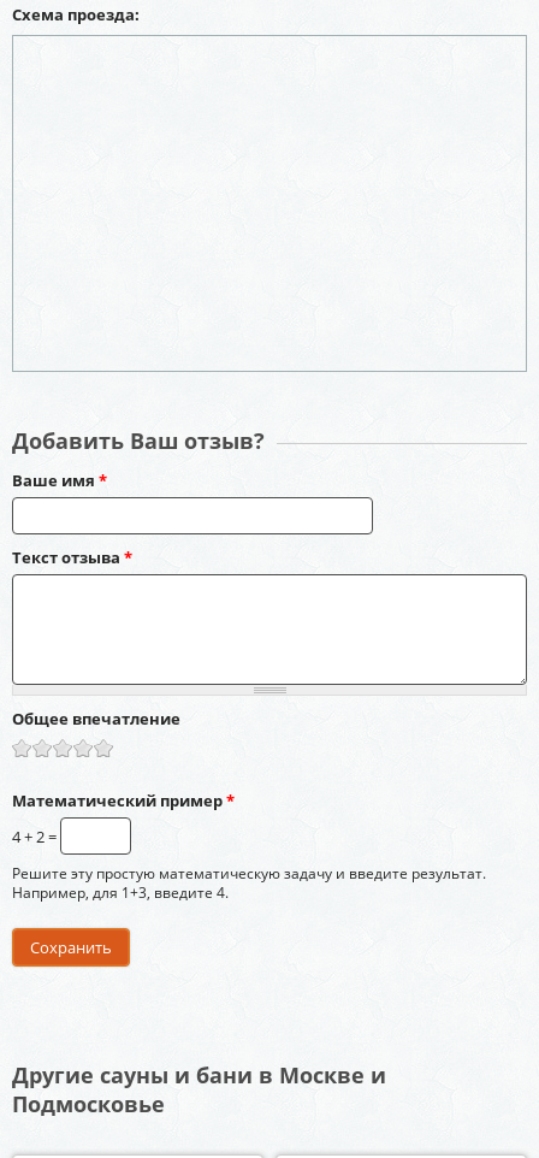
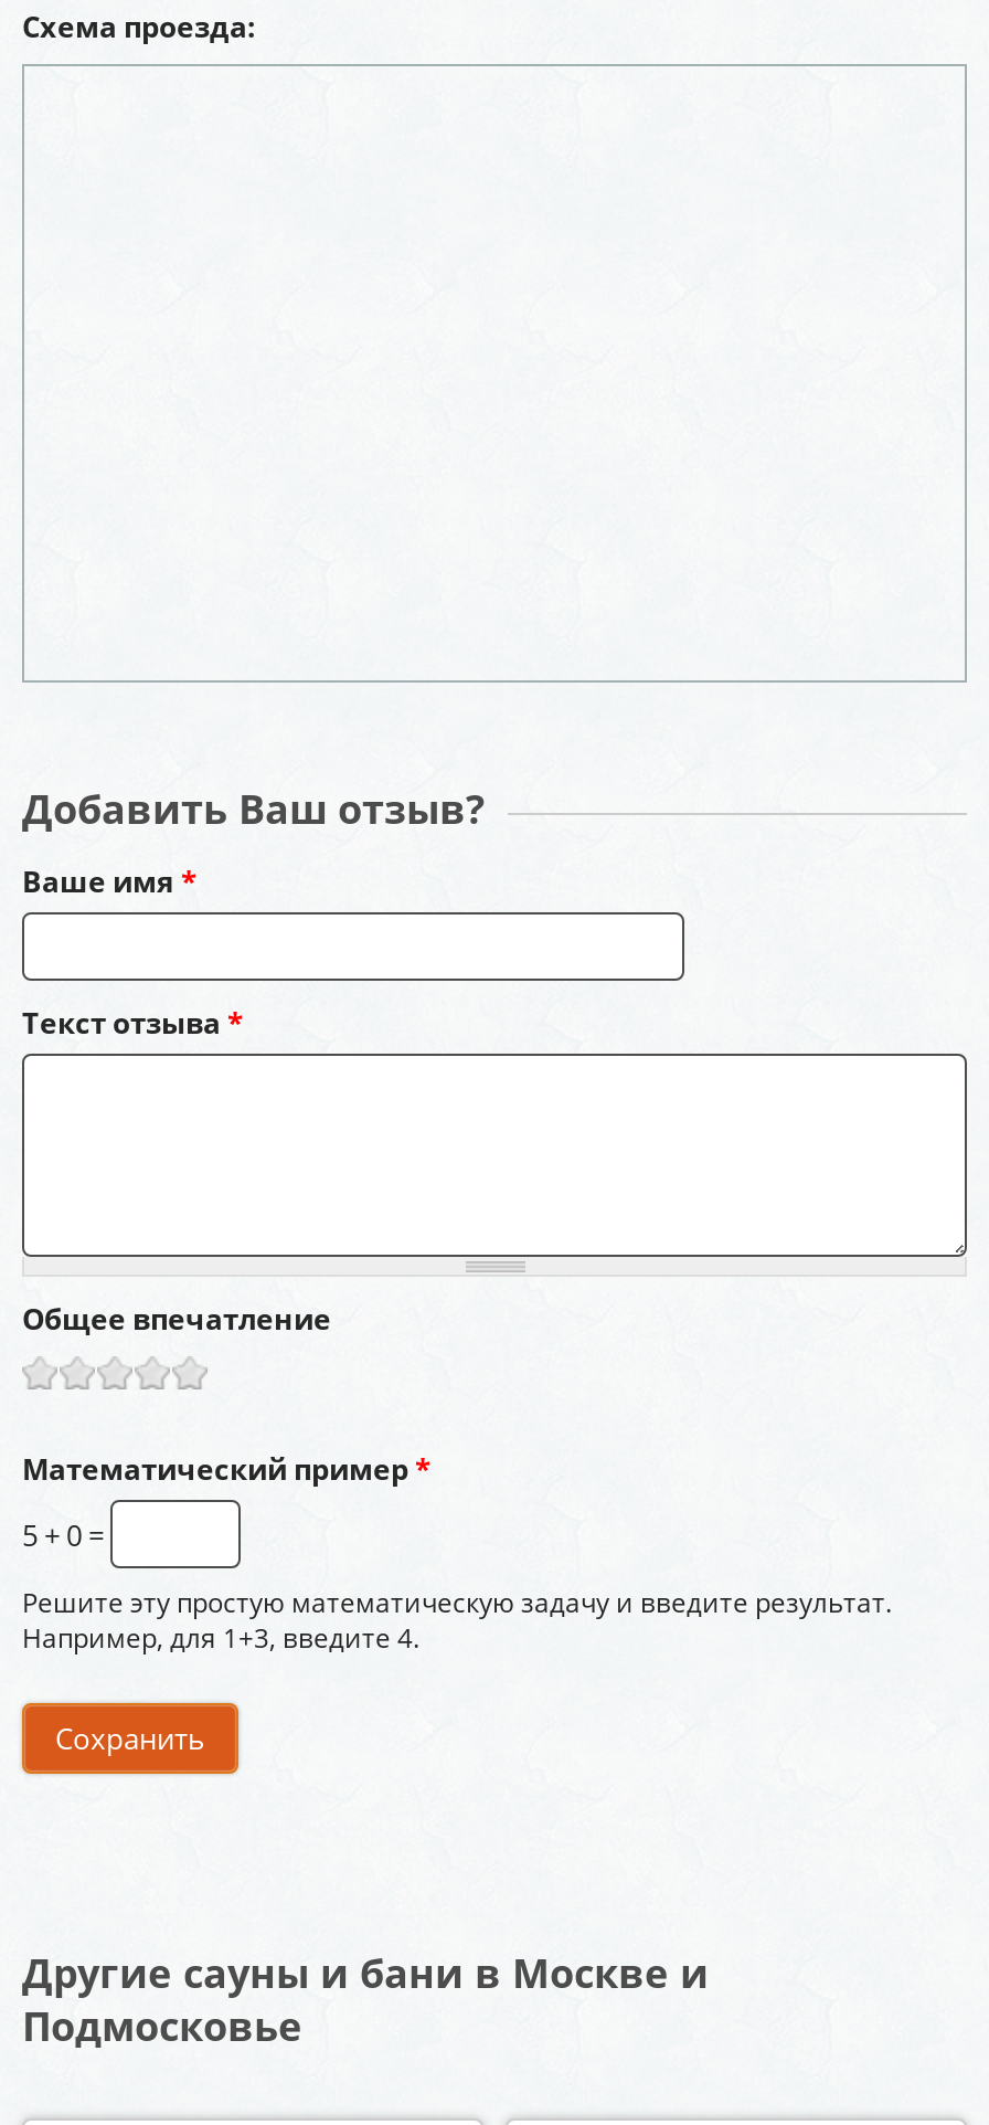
- 4 + 2 =
+ 5 + 0 =
